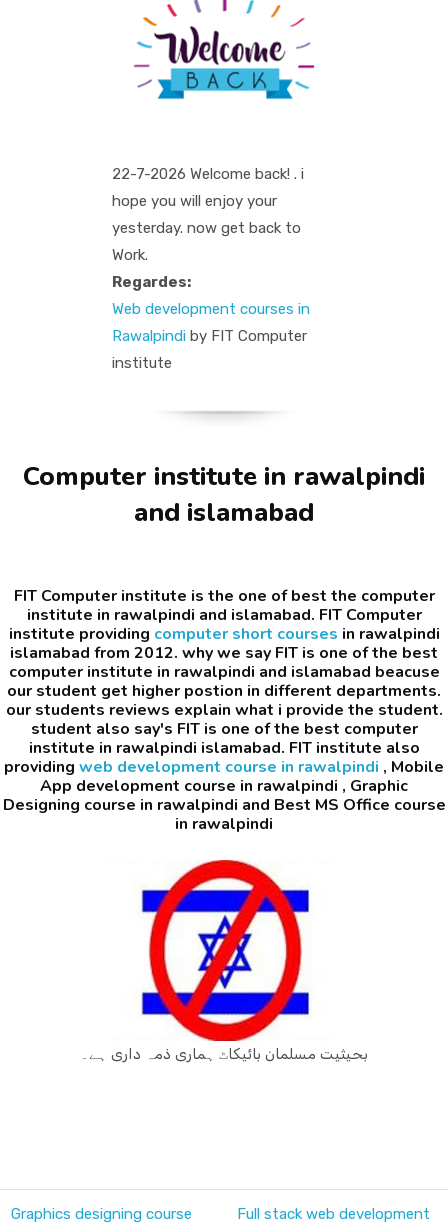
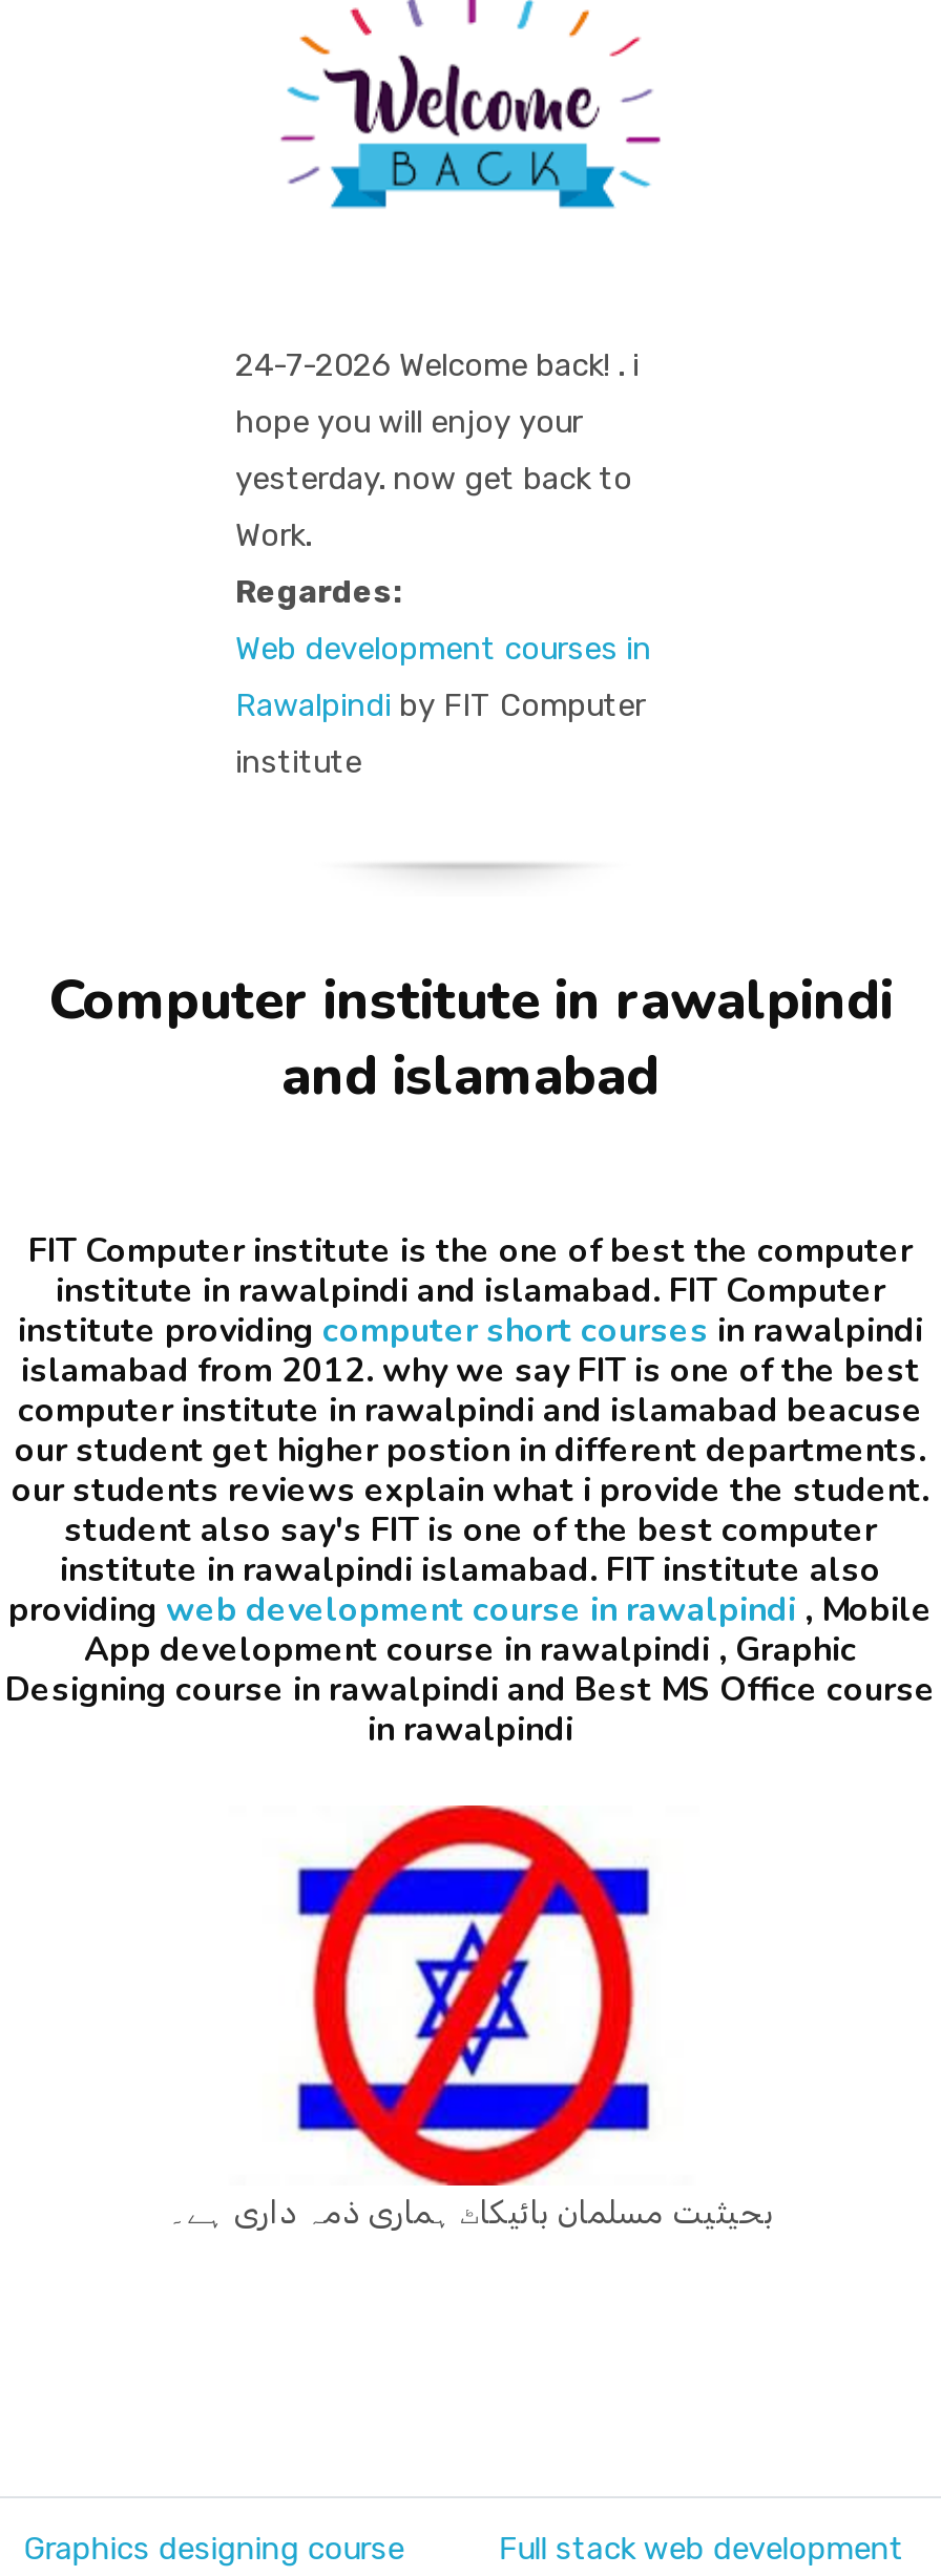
- 22-7-2026 Welcome back! . i
+ 24-7-2026 Welcome back! . i
